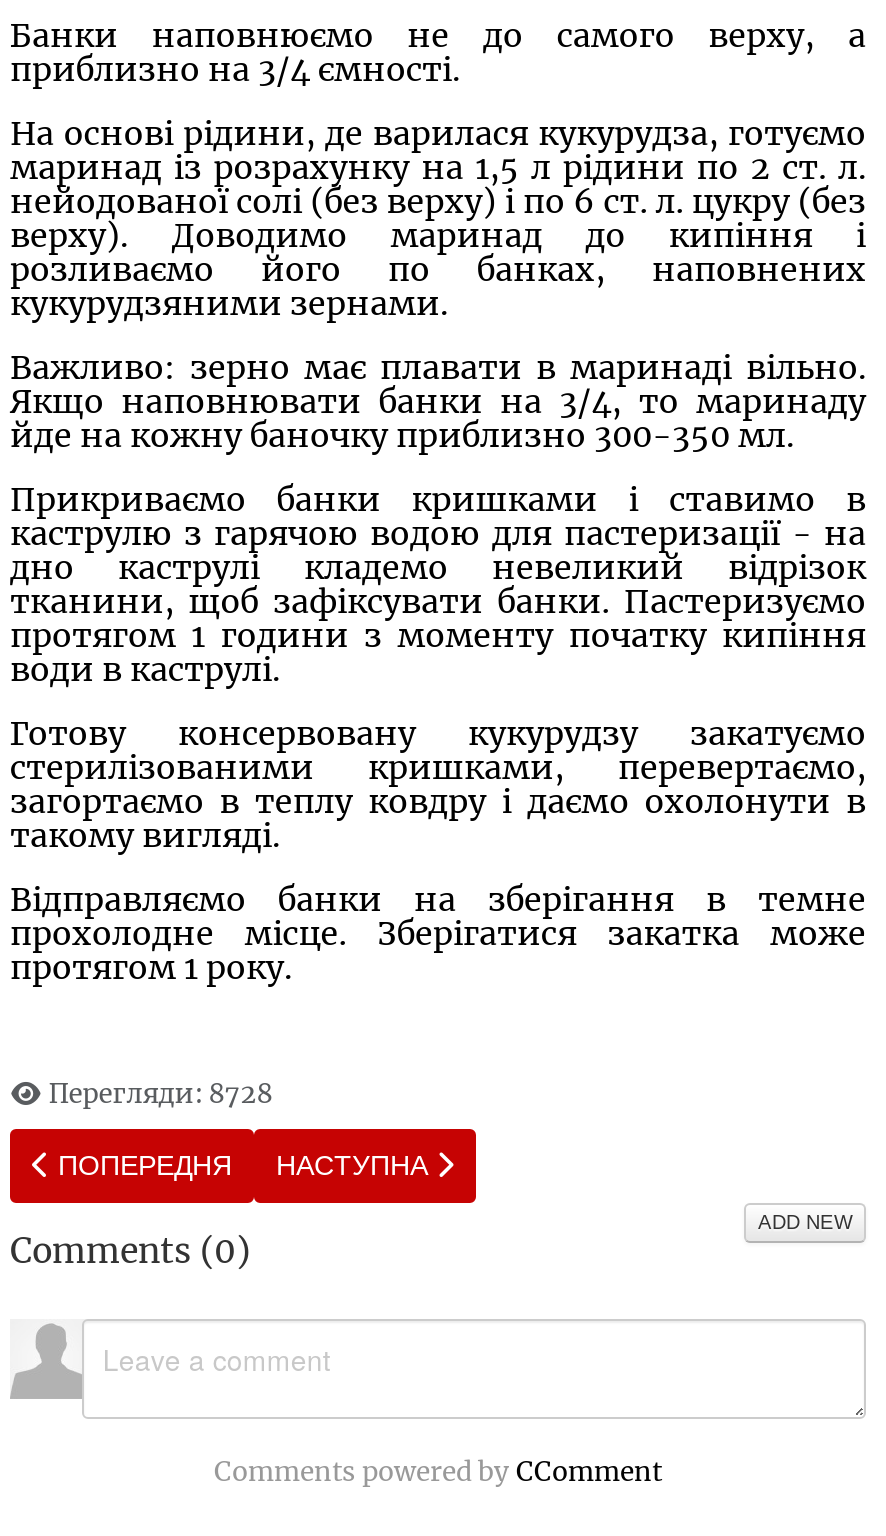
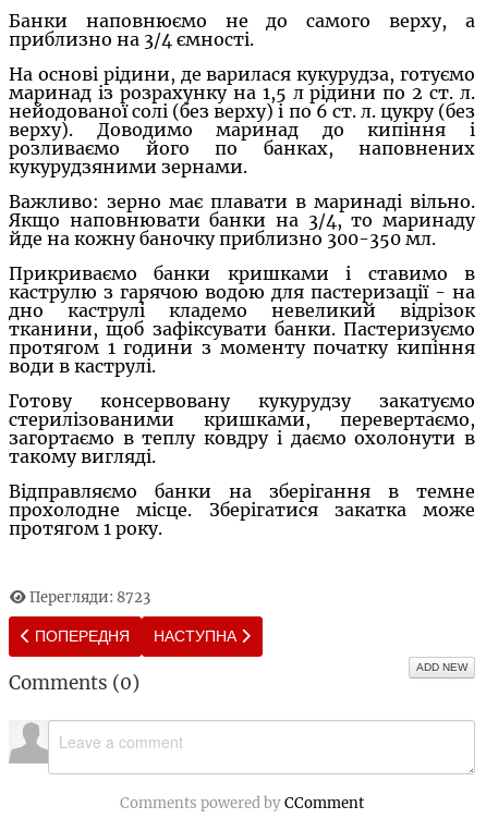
- Перегляди: 8728
+ Перегляди: 8723
